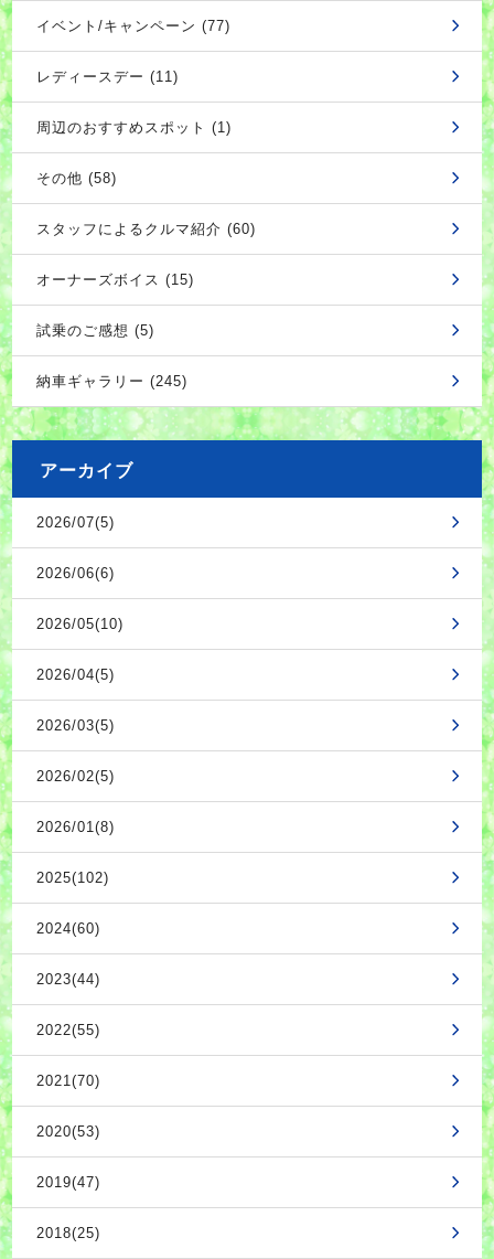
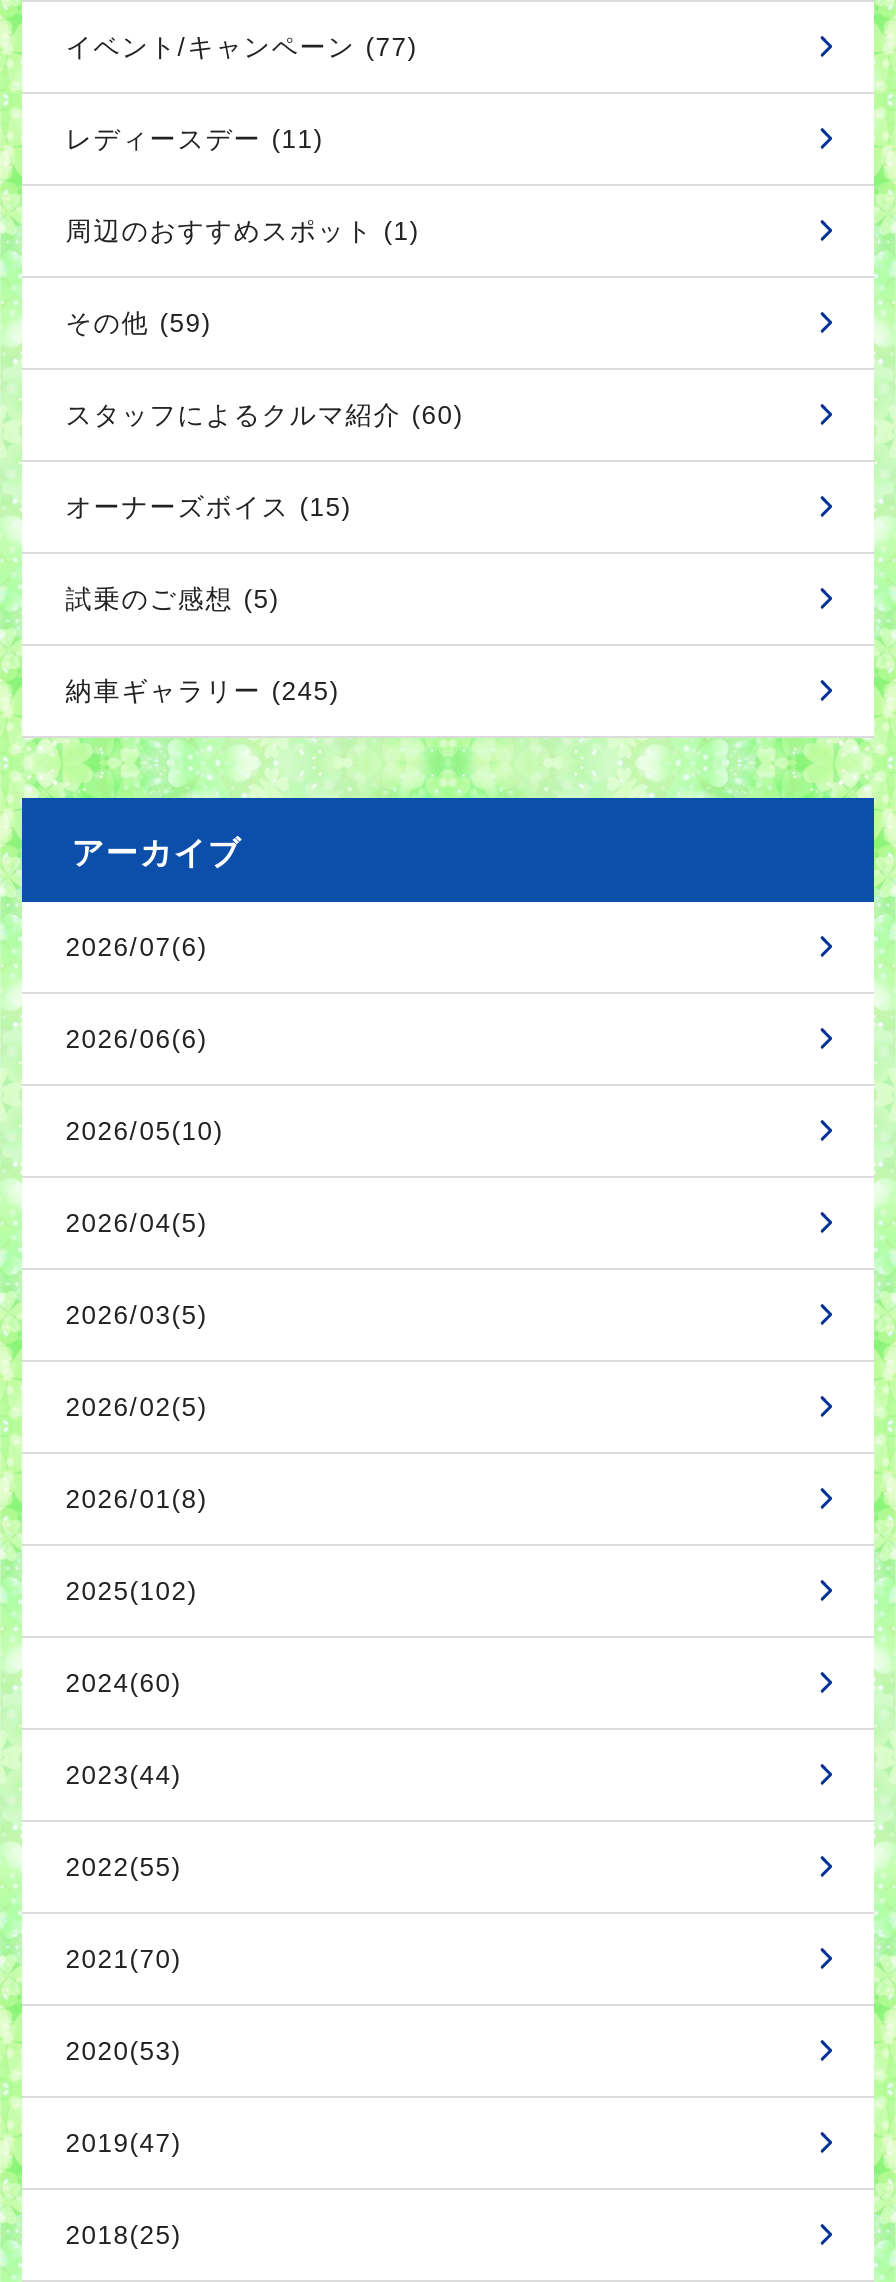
- その他 (58)
+ その他 (59)

- 2026/07(5)
+ 2026/07(6)
